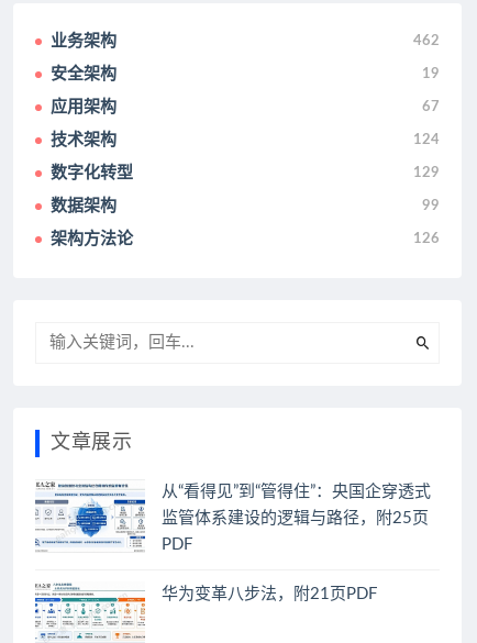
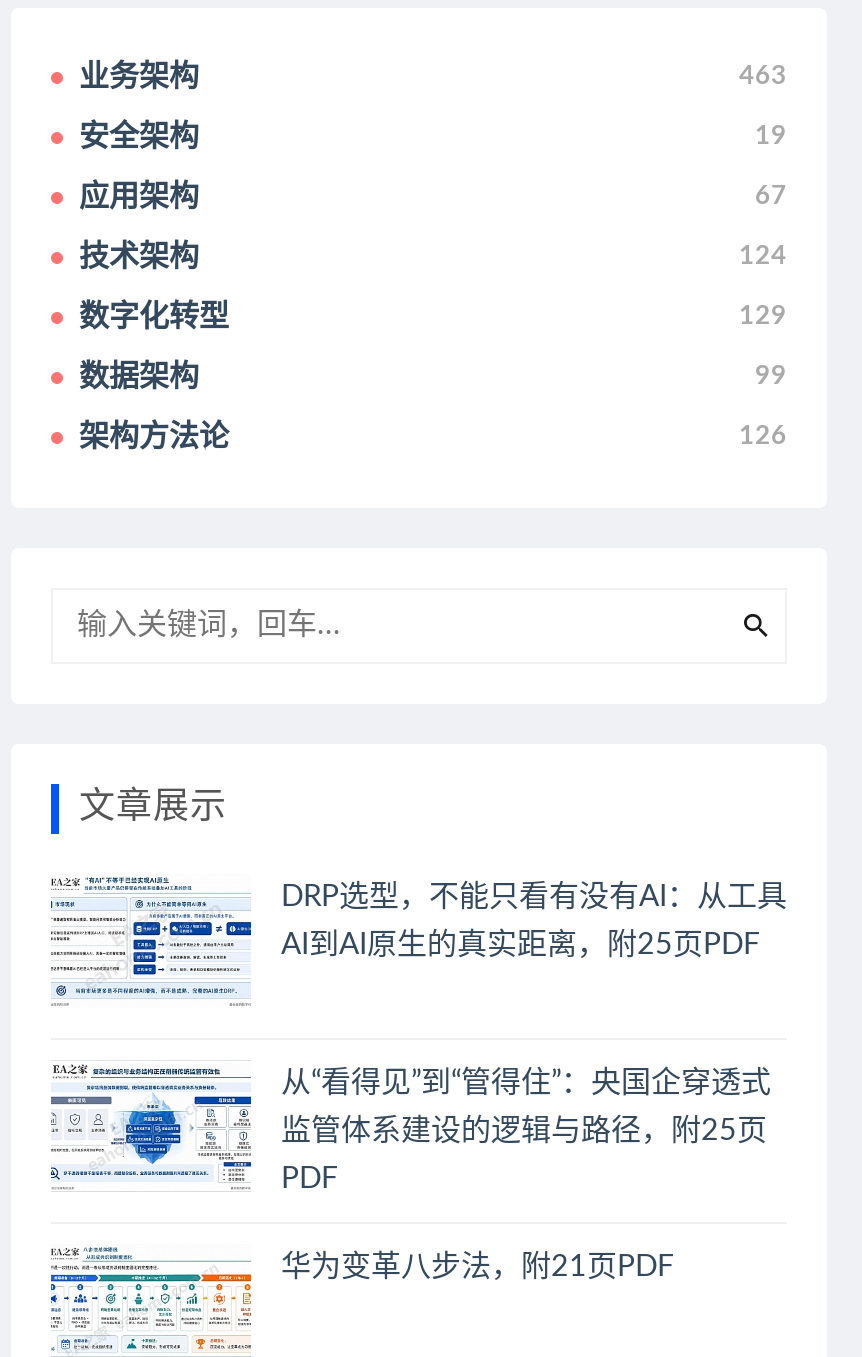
- 462
+ 463

+ [image]
+ DRP选型，不能只看有没有AI：从工具
+ AI到AI原生的真实距离，附25页PDF
